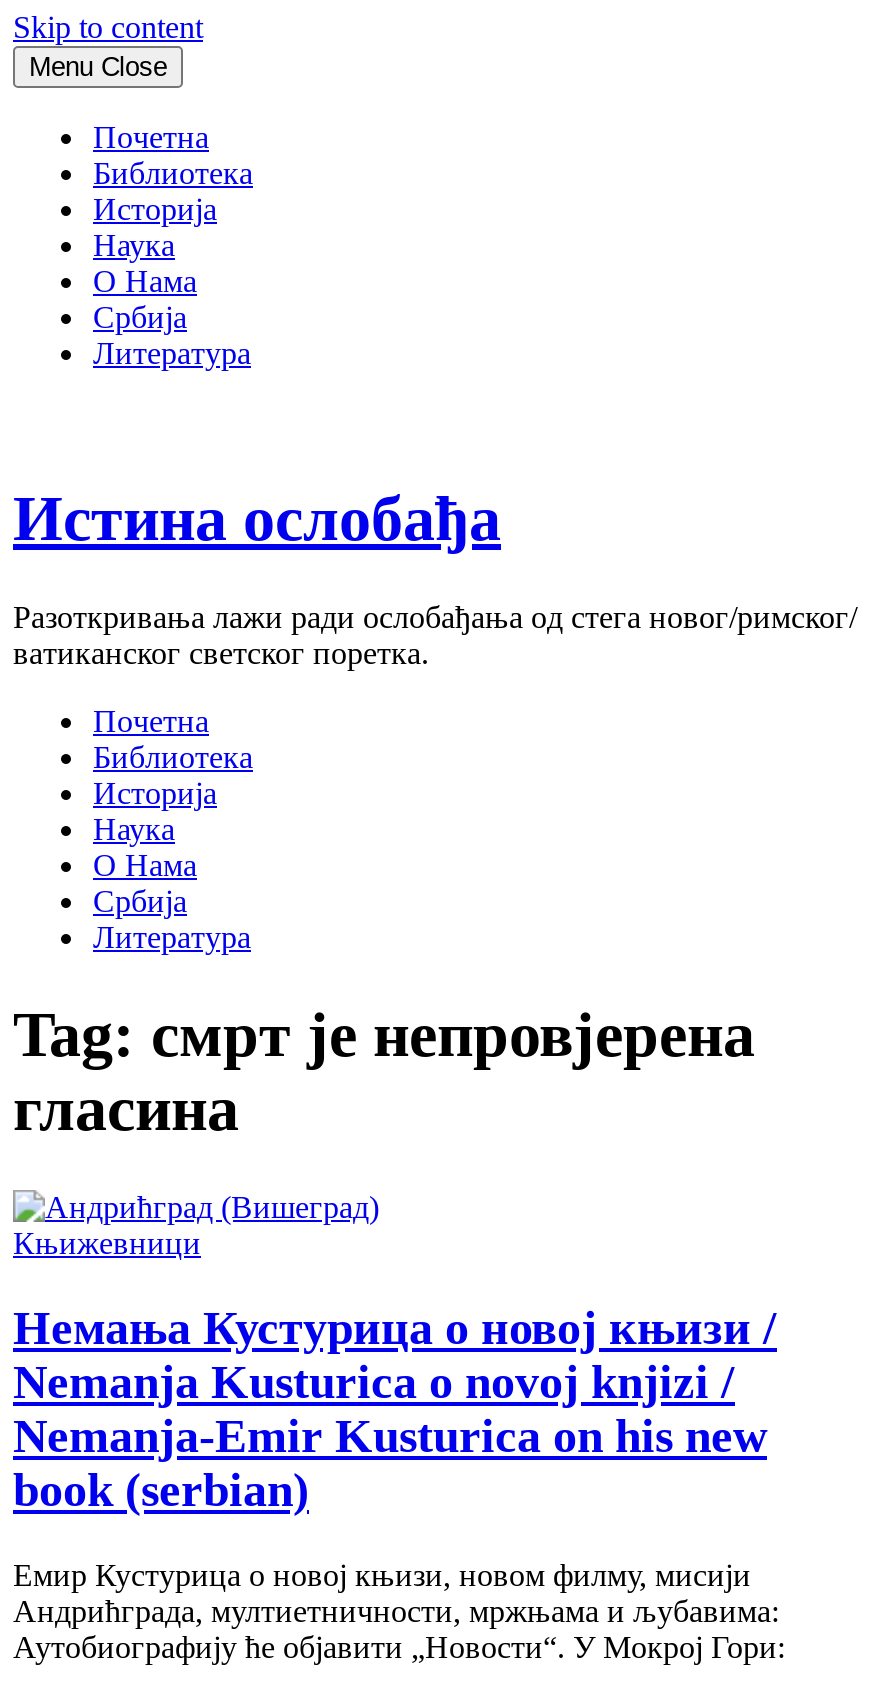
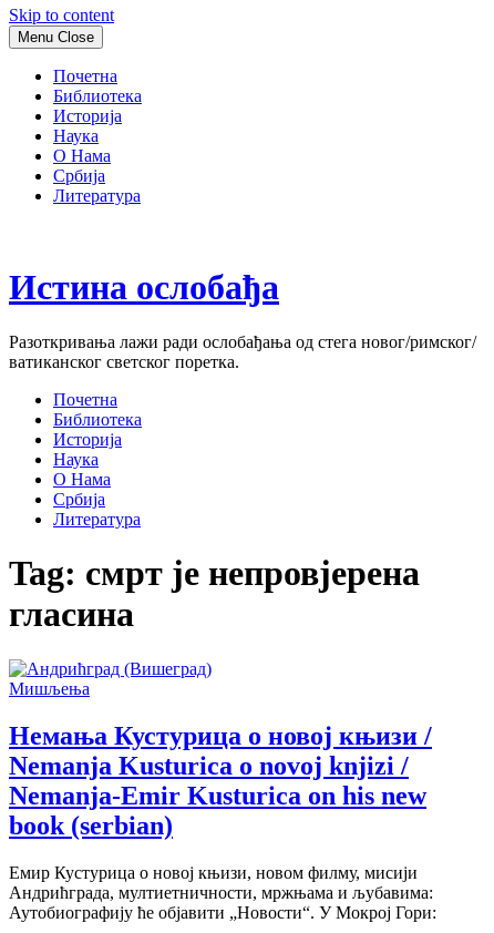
- Књижевници
+ Мишљења
